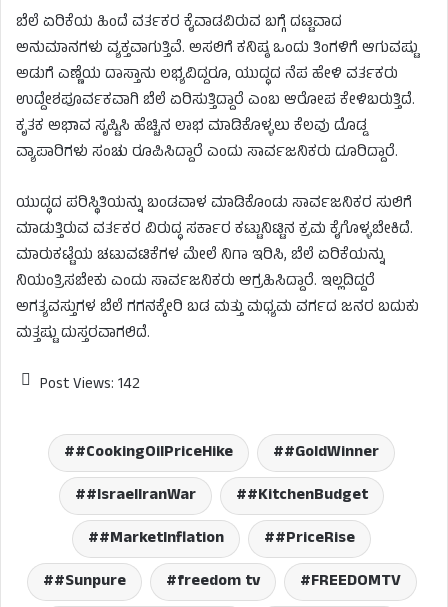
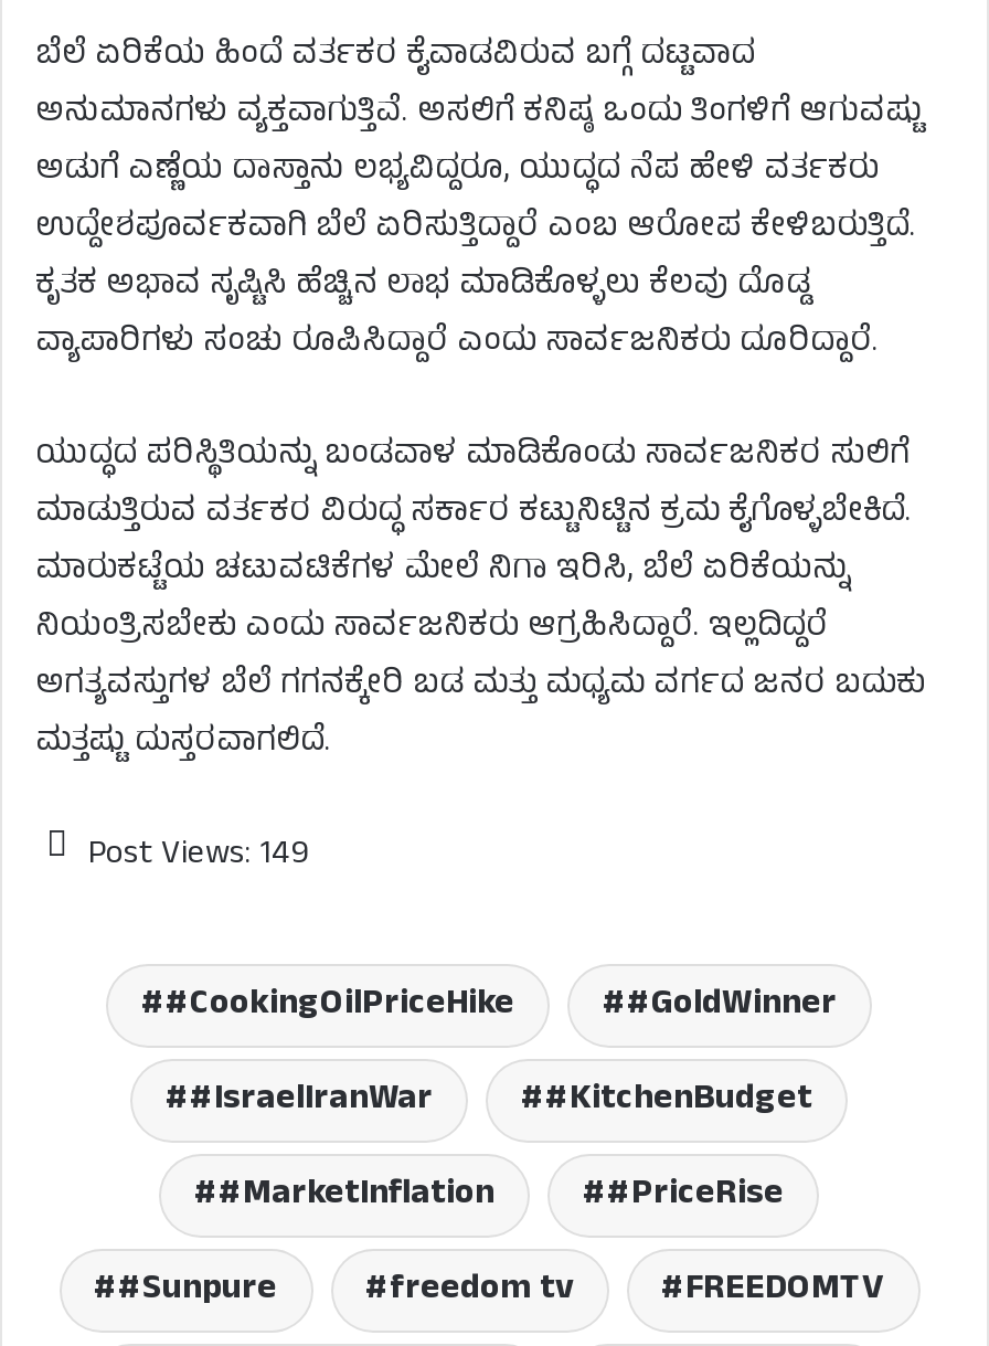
- Post Views: 142
+ Post Views: 149
